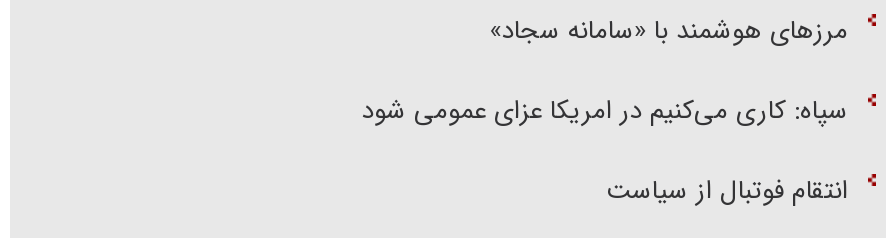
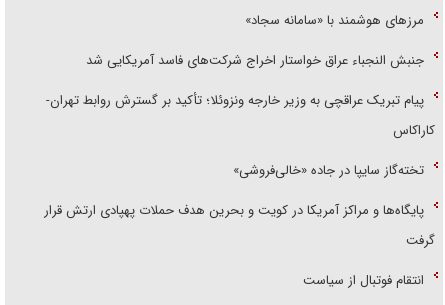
- سپاه: کاری می‌کنیم در امریکا عزای عمومی شود
+ جنبش النجباء عراق خواستار اخراج شرکت‌های فاسد آمریکایی شد
+ پیام تبریک عراقچی به وزیر خارجه ونزوئلا؛ تأکید بر گسترش روابط تهران-
+ کاراکاس
+ تخته‌گاز سایپا در جاده «خالی‌فروشی»
+ پایگاه‌ها و مراکز آمریکا در کویت و بحرین هدف حملات پهپادی ارتش قرار
+ گرفت
